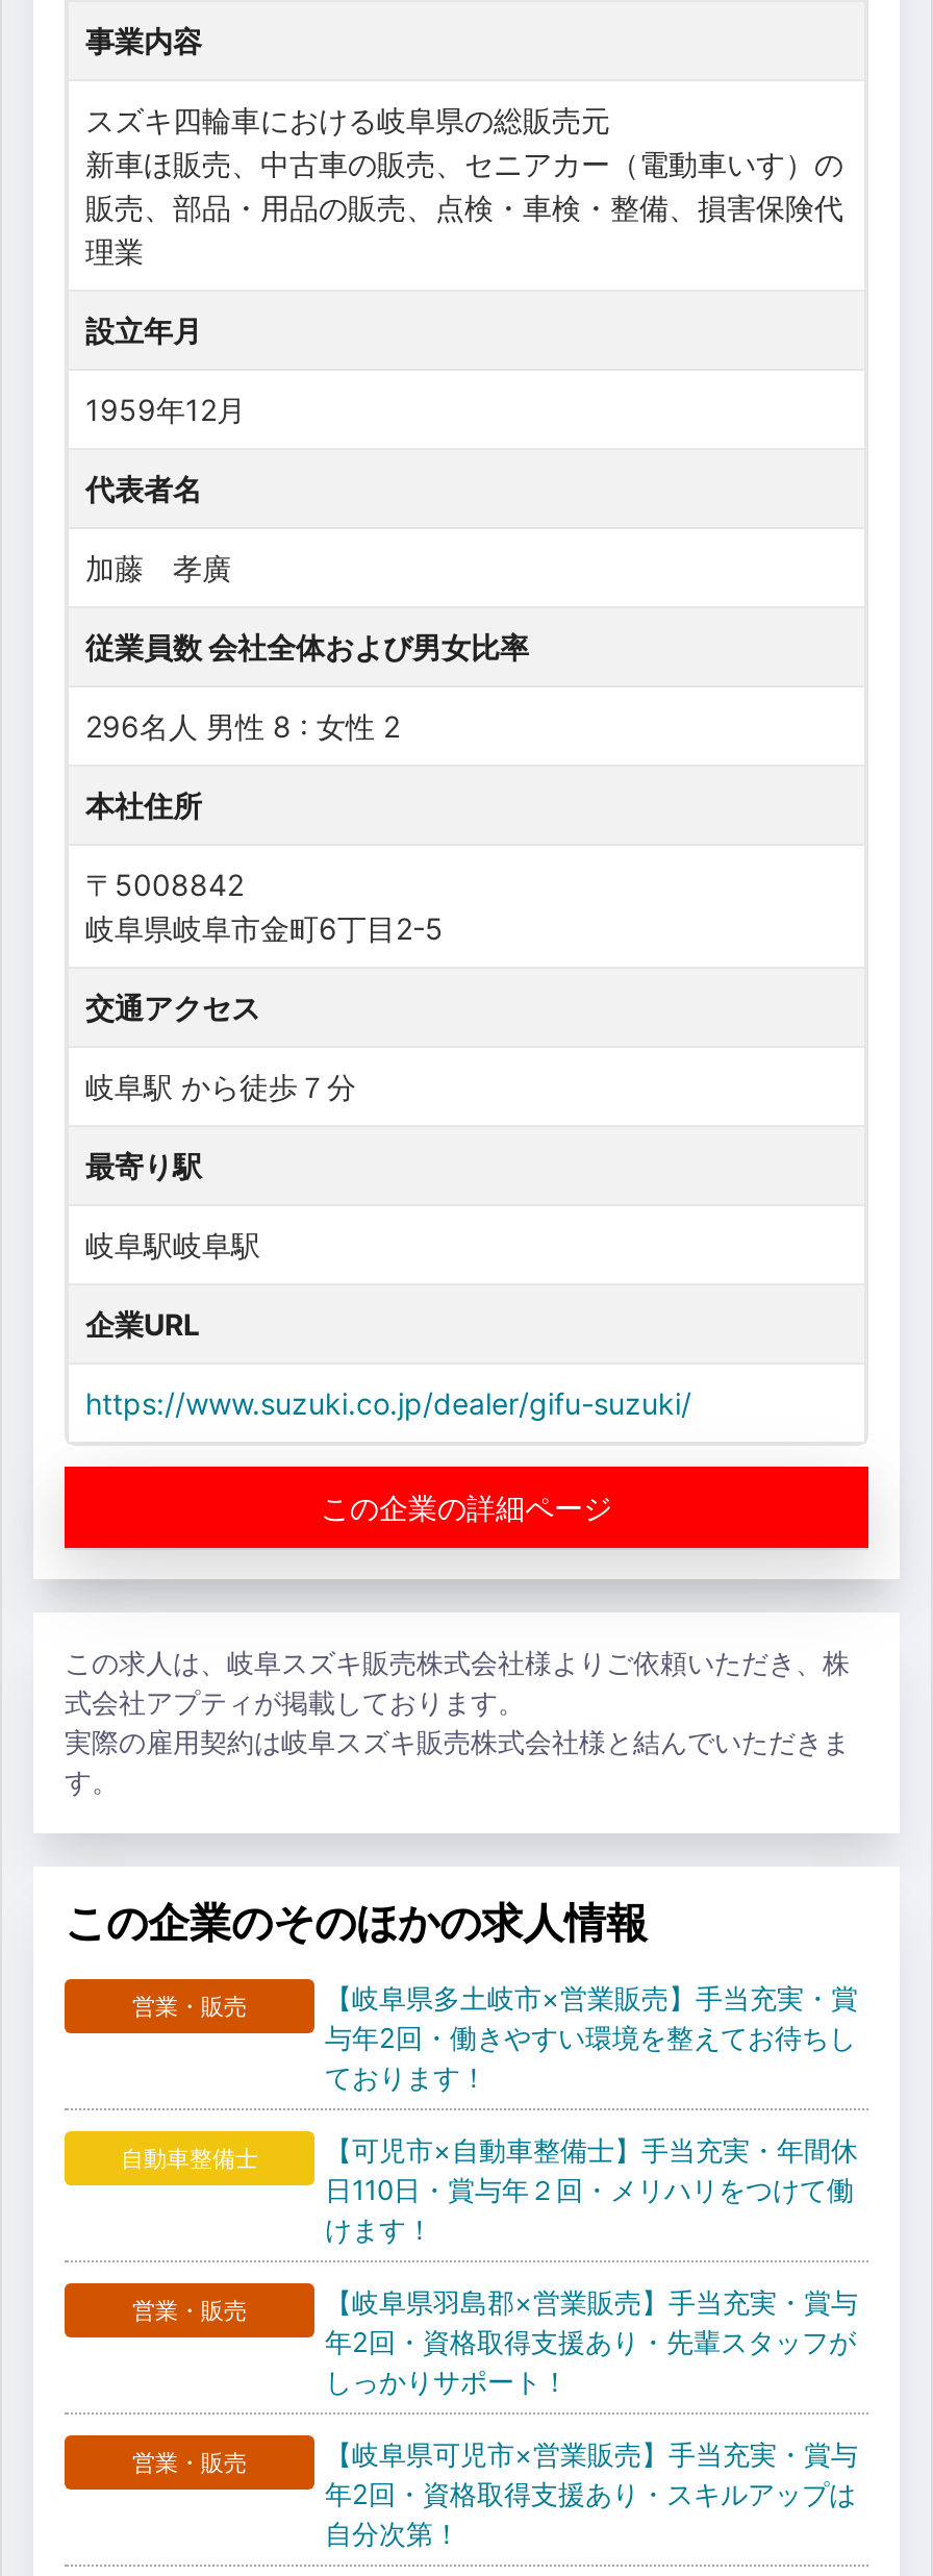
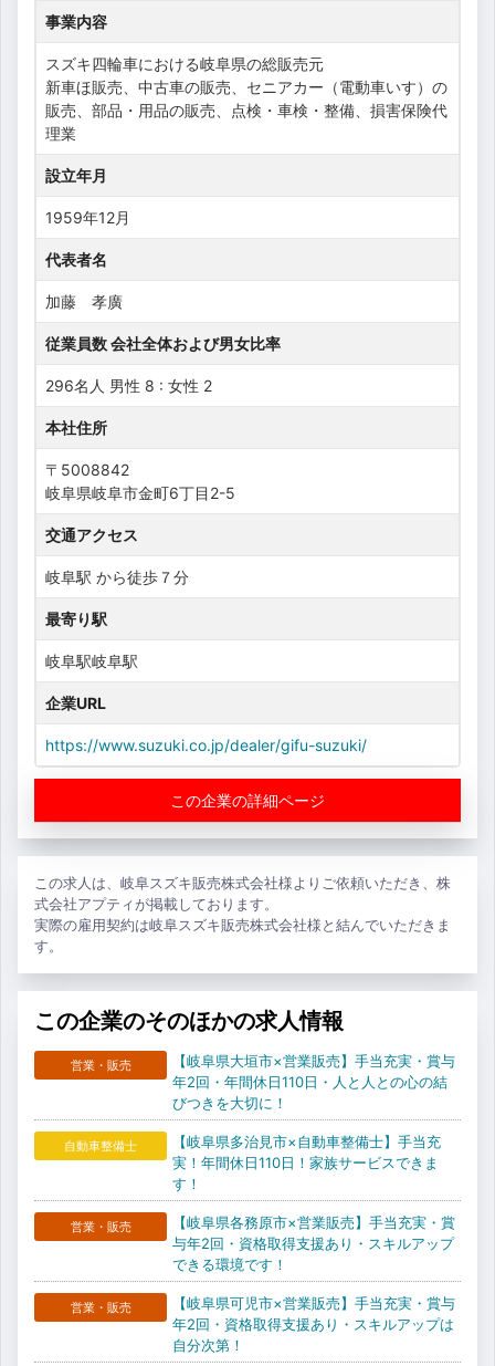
- 【岐阜県多土岐市×営業販売】手当充実・賞
- 与年2回・働きやすい環境を整えてお待ちし
- ております！
+ 【岐阜県大垣市×営業販売】手当充実・賞与
+ 年2回・年間休日110日・人と人との心の結
+ びつきを大切に！

- 【可児市×自動車整備士】手当充実・年間休
- 日110日・賞与年２回・メリハリをつけて働
- けます！
+ 【岐阜県多治見市×自動車整備士】手当充
+ 実！年間休日110日！家族サービスできま
+ す！

- 【岐阜県羽島郡×営業販売】手当充実・賞与
- 年2回・資格取得支援あり・先輩スタッフが
- しっかりサポート！
+ 【岐阜県各務原市×営業販売】手当充実・賞
+ 与年2回・資格取得支援あり・スキルアップ
+ できる環境です！
